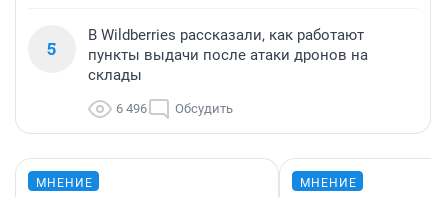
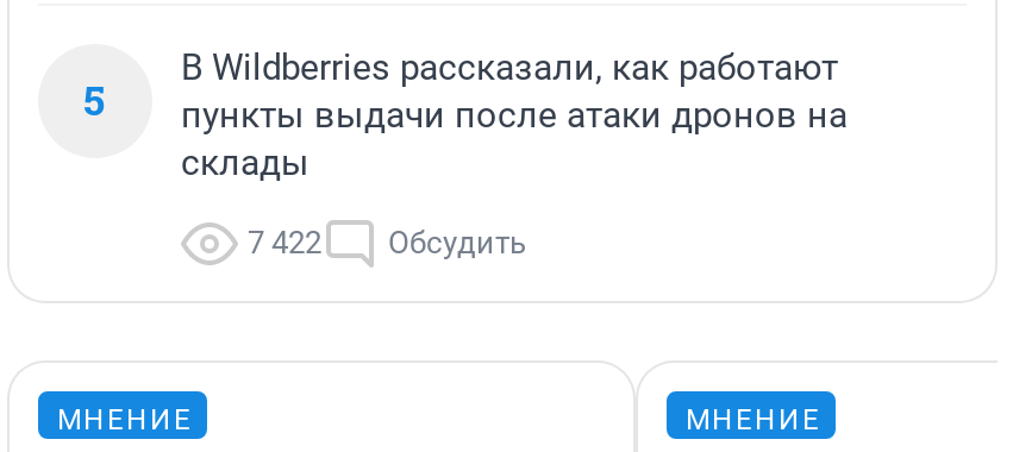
- 6 496 Обсудить
+ 7 422 Обсудить
